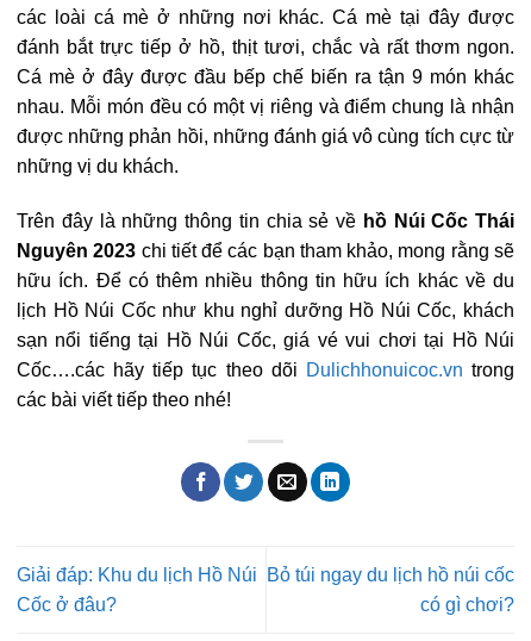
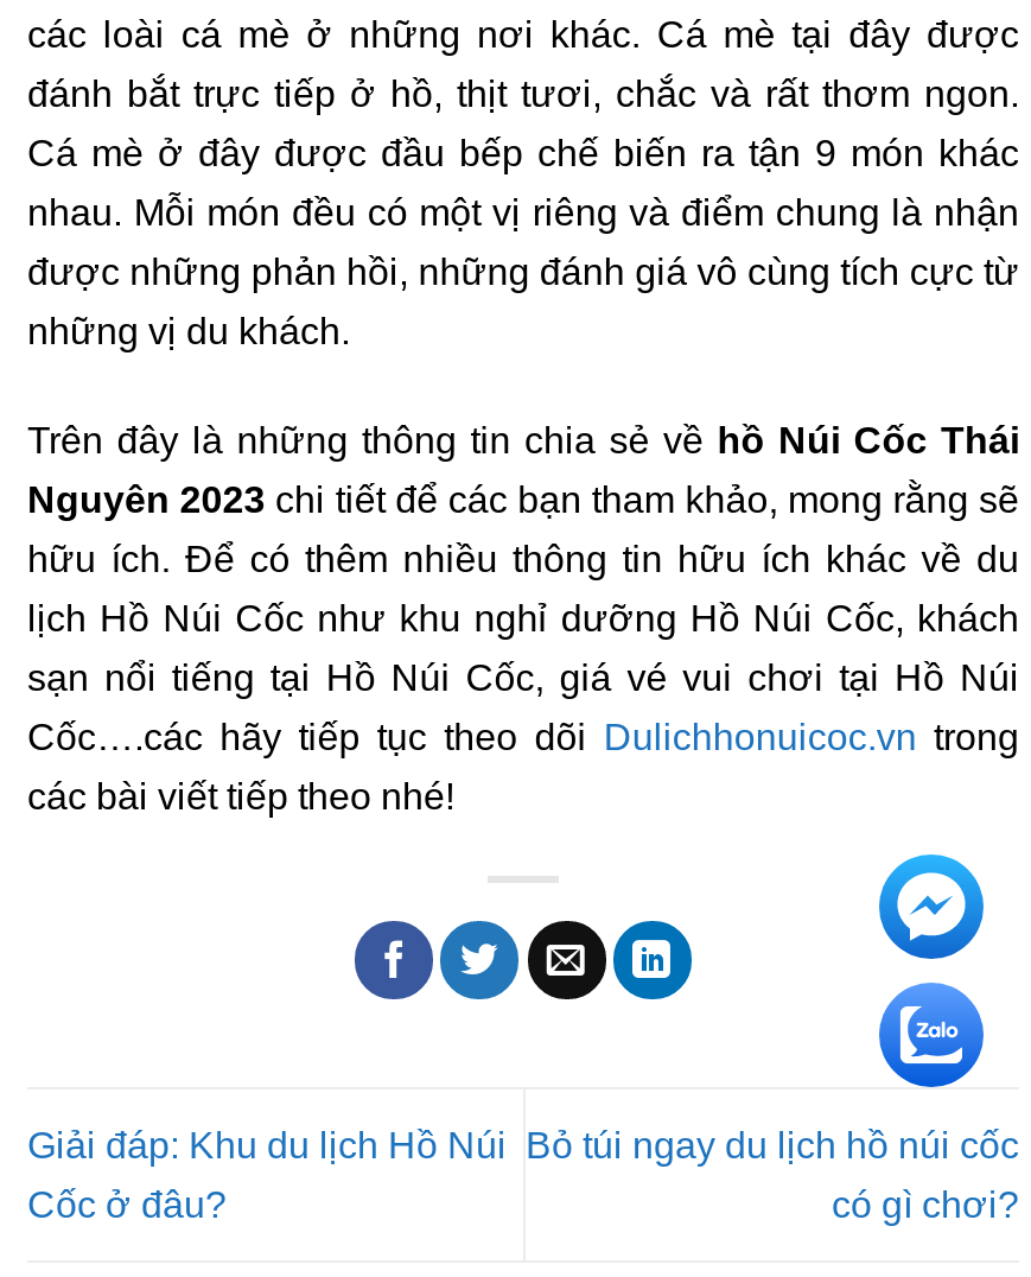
+ [image]

+ [image]
